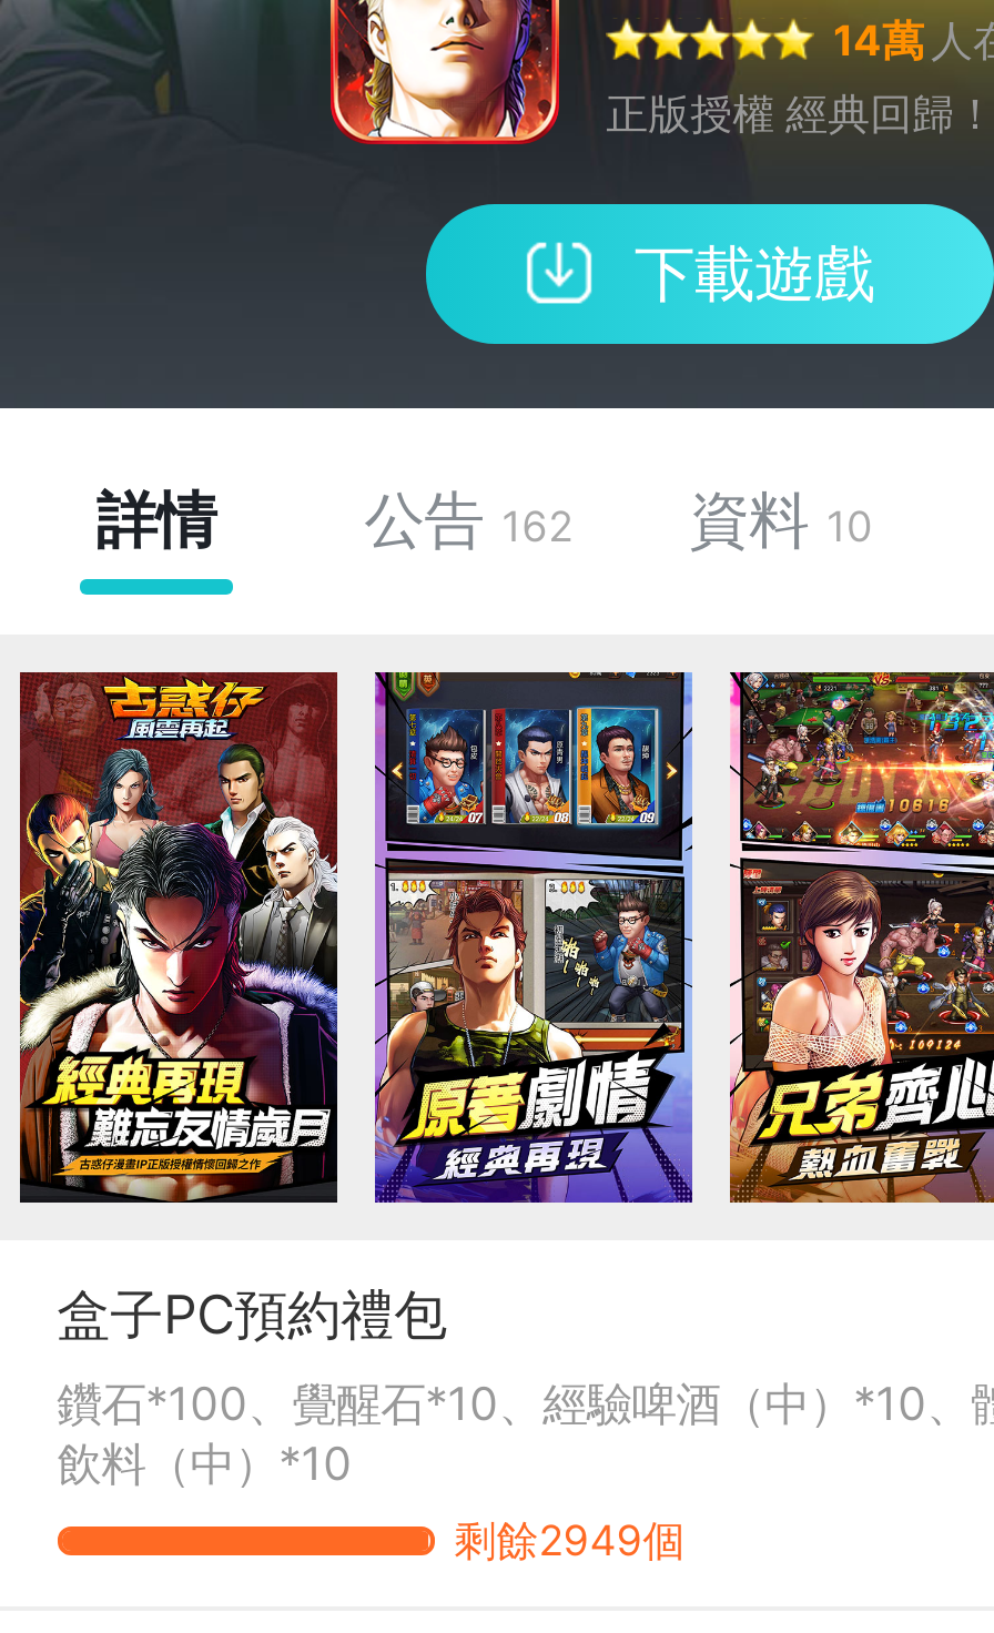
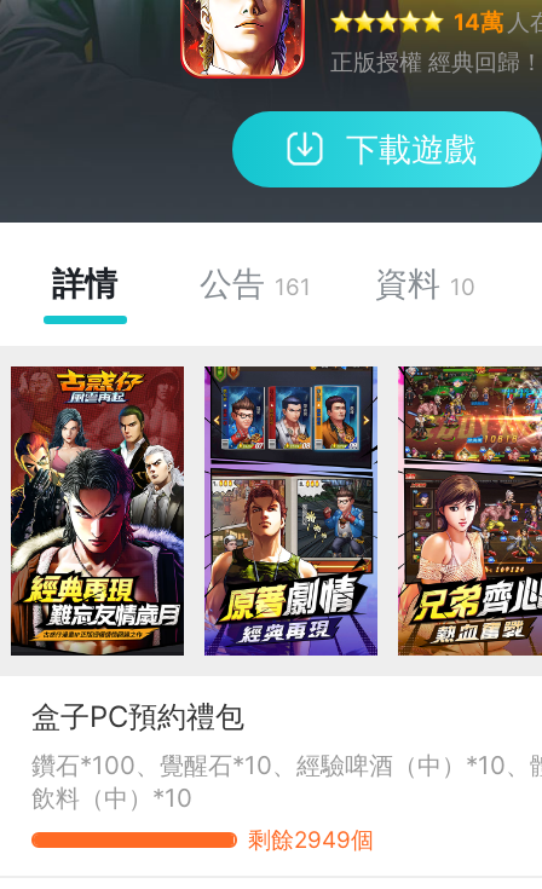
- 公告 162 資料 10
+ 公告 161 資料 10
